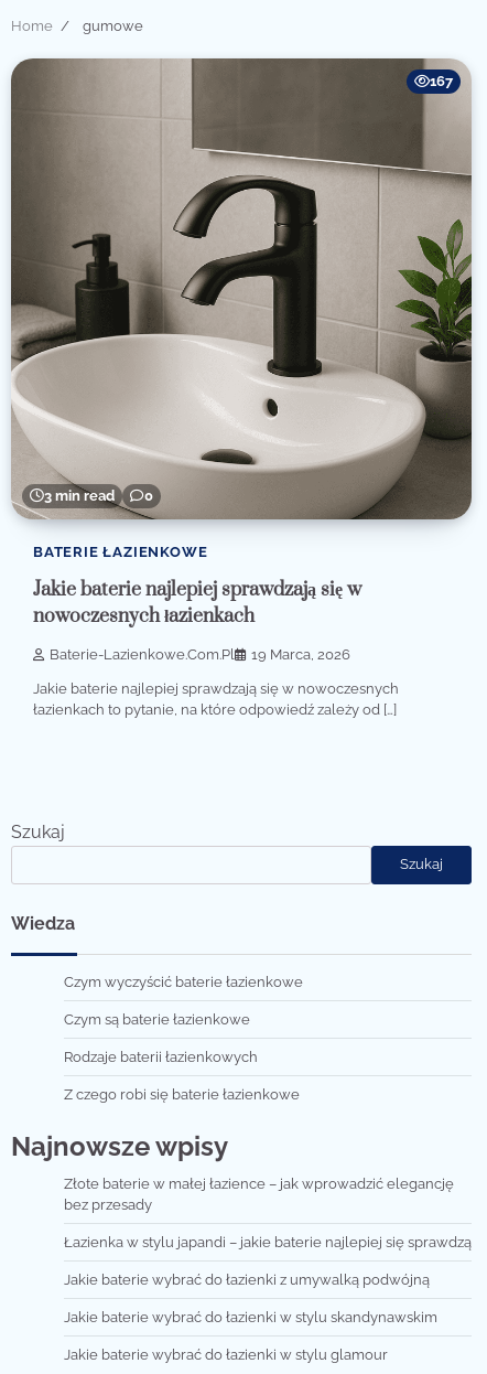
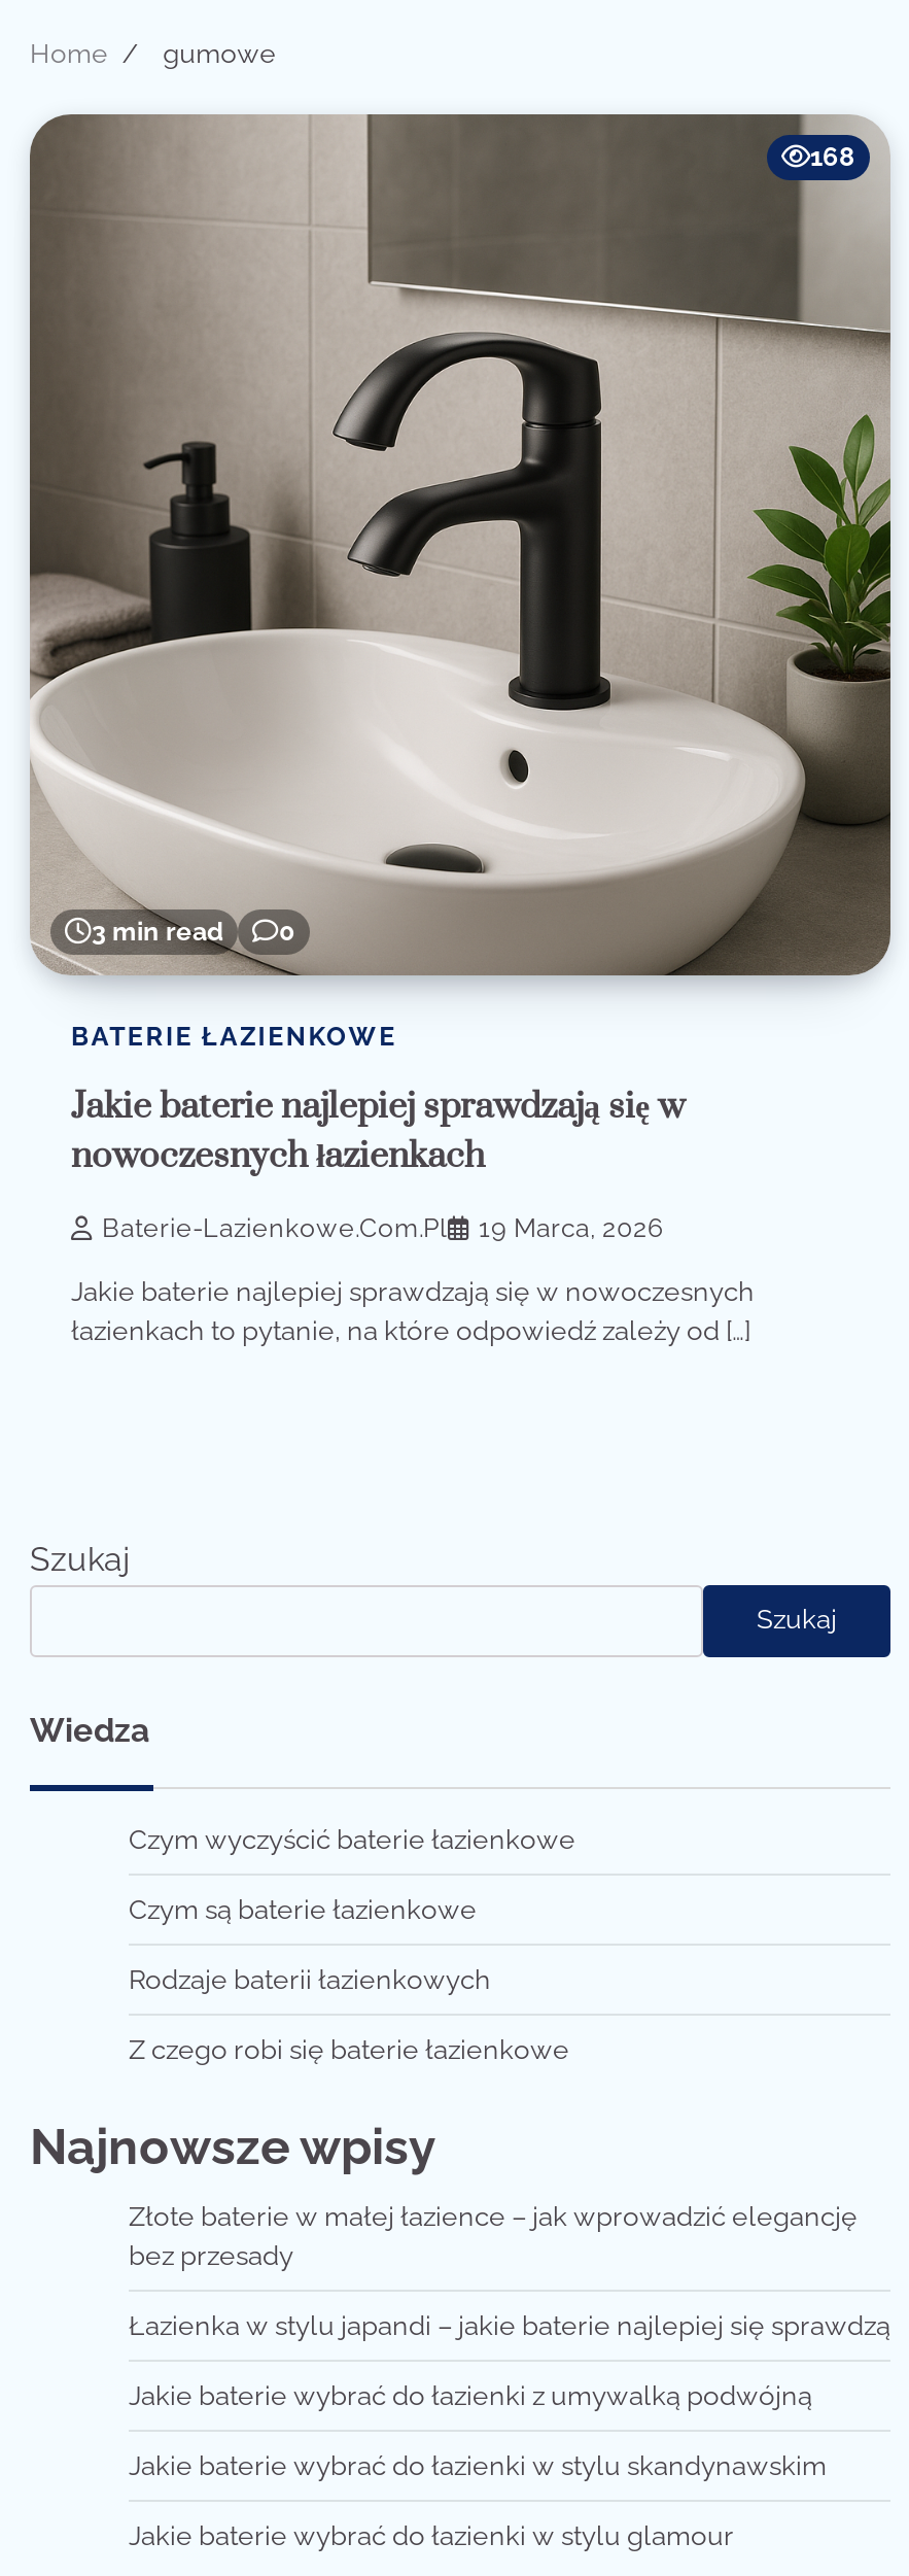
- 167
+ 168
